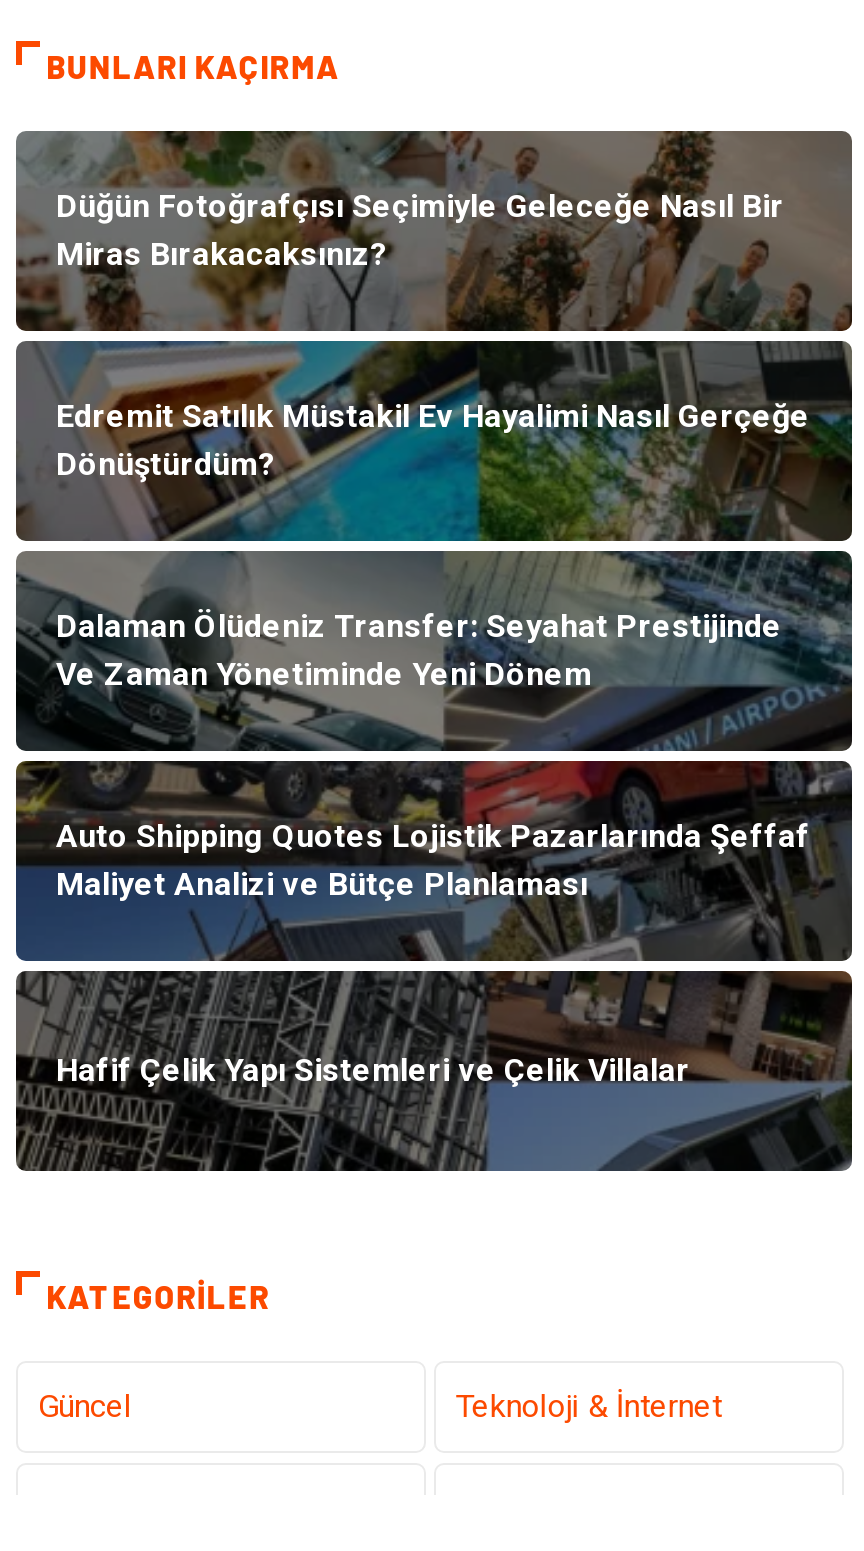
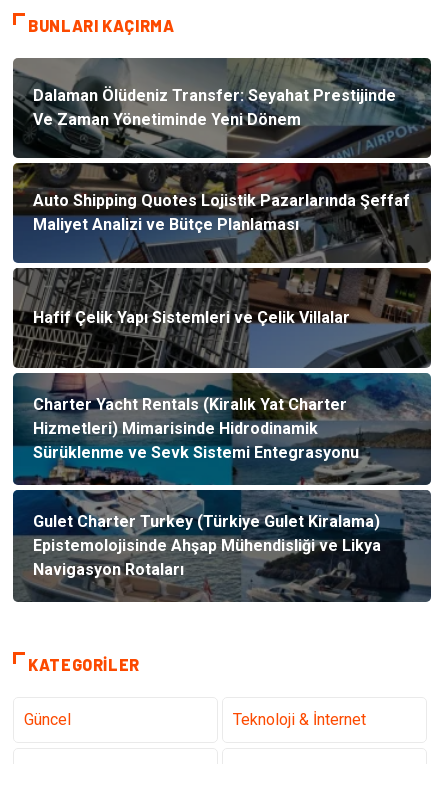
- [image]
- Düğün Fotoğrafçısı Seçimiyle Geleceğe Nasıl Bir
- Miras Bırakacaksınız?

- Edremit Satılık Müstakil Ev Hayalimi Nasıl Gerçeğe
- Dönüştürdüm?

moved up: Dalaman Ölüdeniz Transfer: Seyahat Prestijinde | Ve Zaman Yönetiminde Yeni Dönem | Auto Shipping Quotes Lojistik Pazarlarında Şeffaf | Maliyet Analizi ve Bütçe Planlaması | Hafif Çelik Yapı Sistemleri ve Çelik Villalar

+ [image]
+ Charter Yacht Rentals (Kiralık Yat Charter
+ Hizmetleri) Mimarisinde Hidrodinamik
+ Sürüklenme ve Sevk Sistemi Entegrasyonu

+ Gulet Charter Turkey (Türkiye Gulet Kiralama)
+ Epistemolojisinde Ahşap Mühendisliği ve Likya
+ Navigasyon Rotaları
